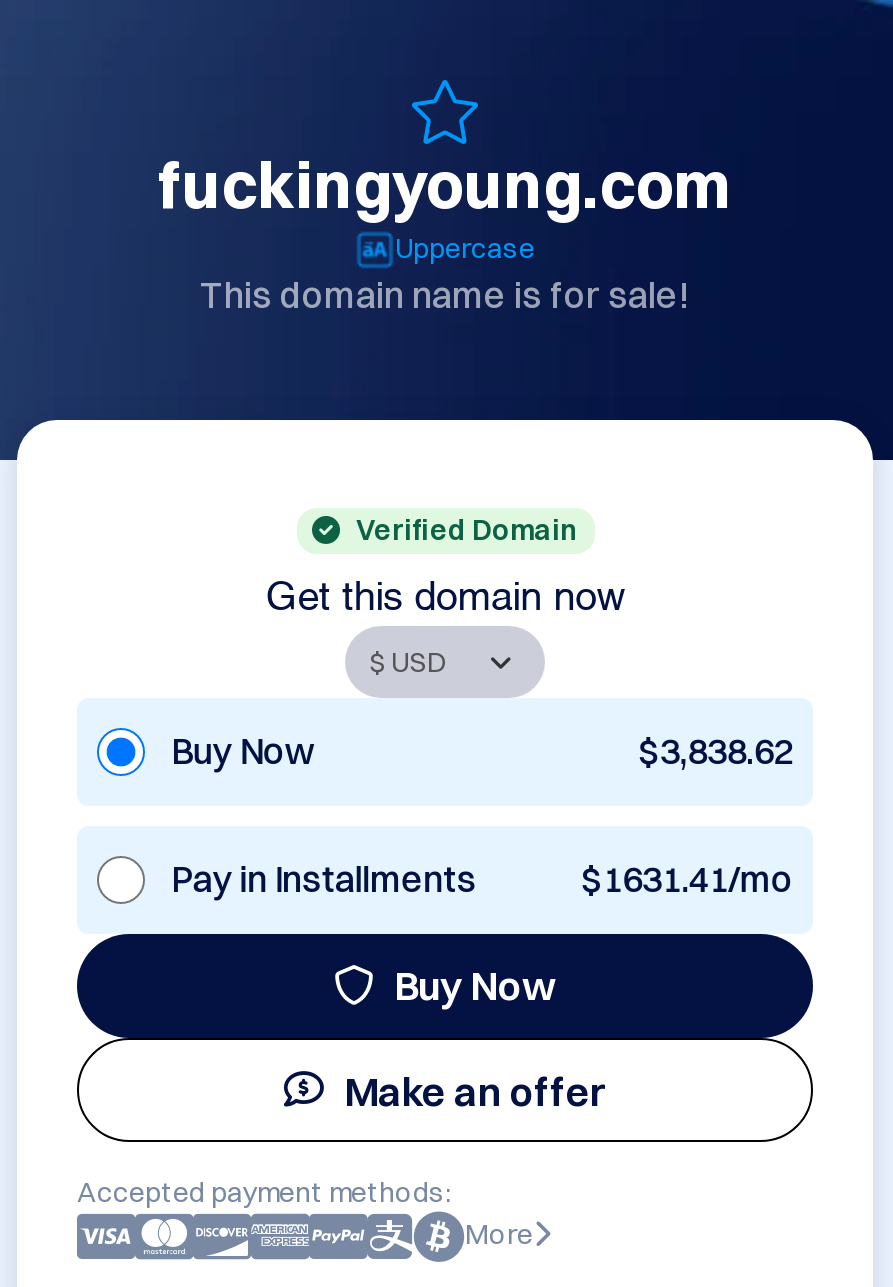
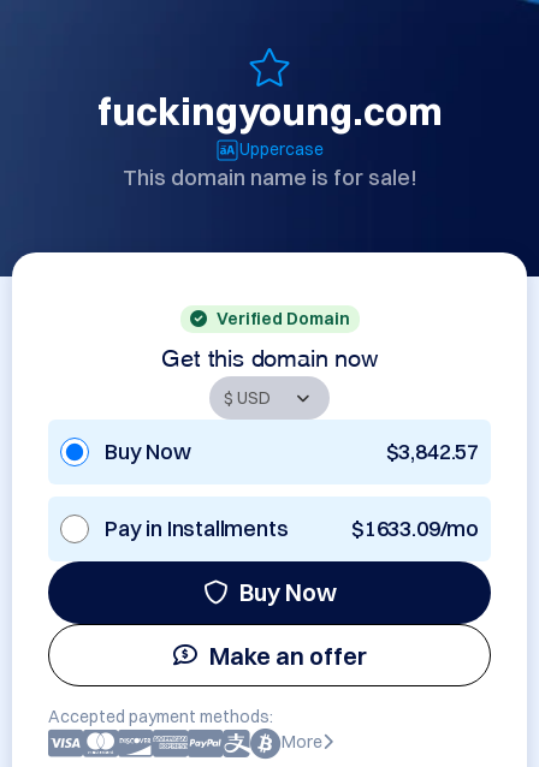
- $3,838.62
+ $3,842.57

- $1631.41/mo
+ $1633.09/mo
